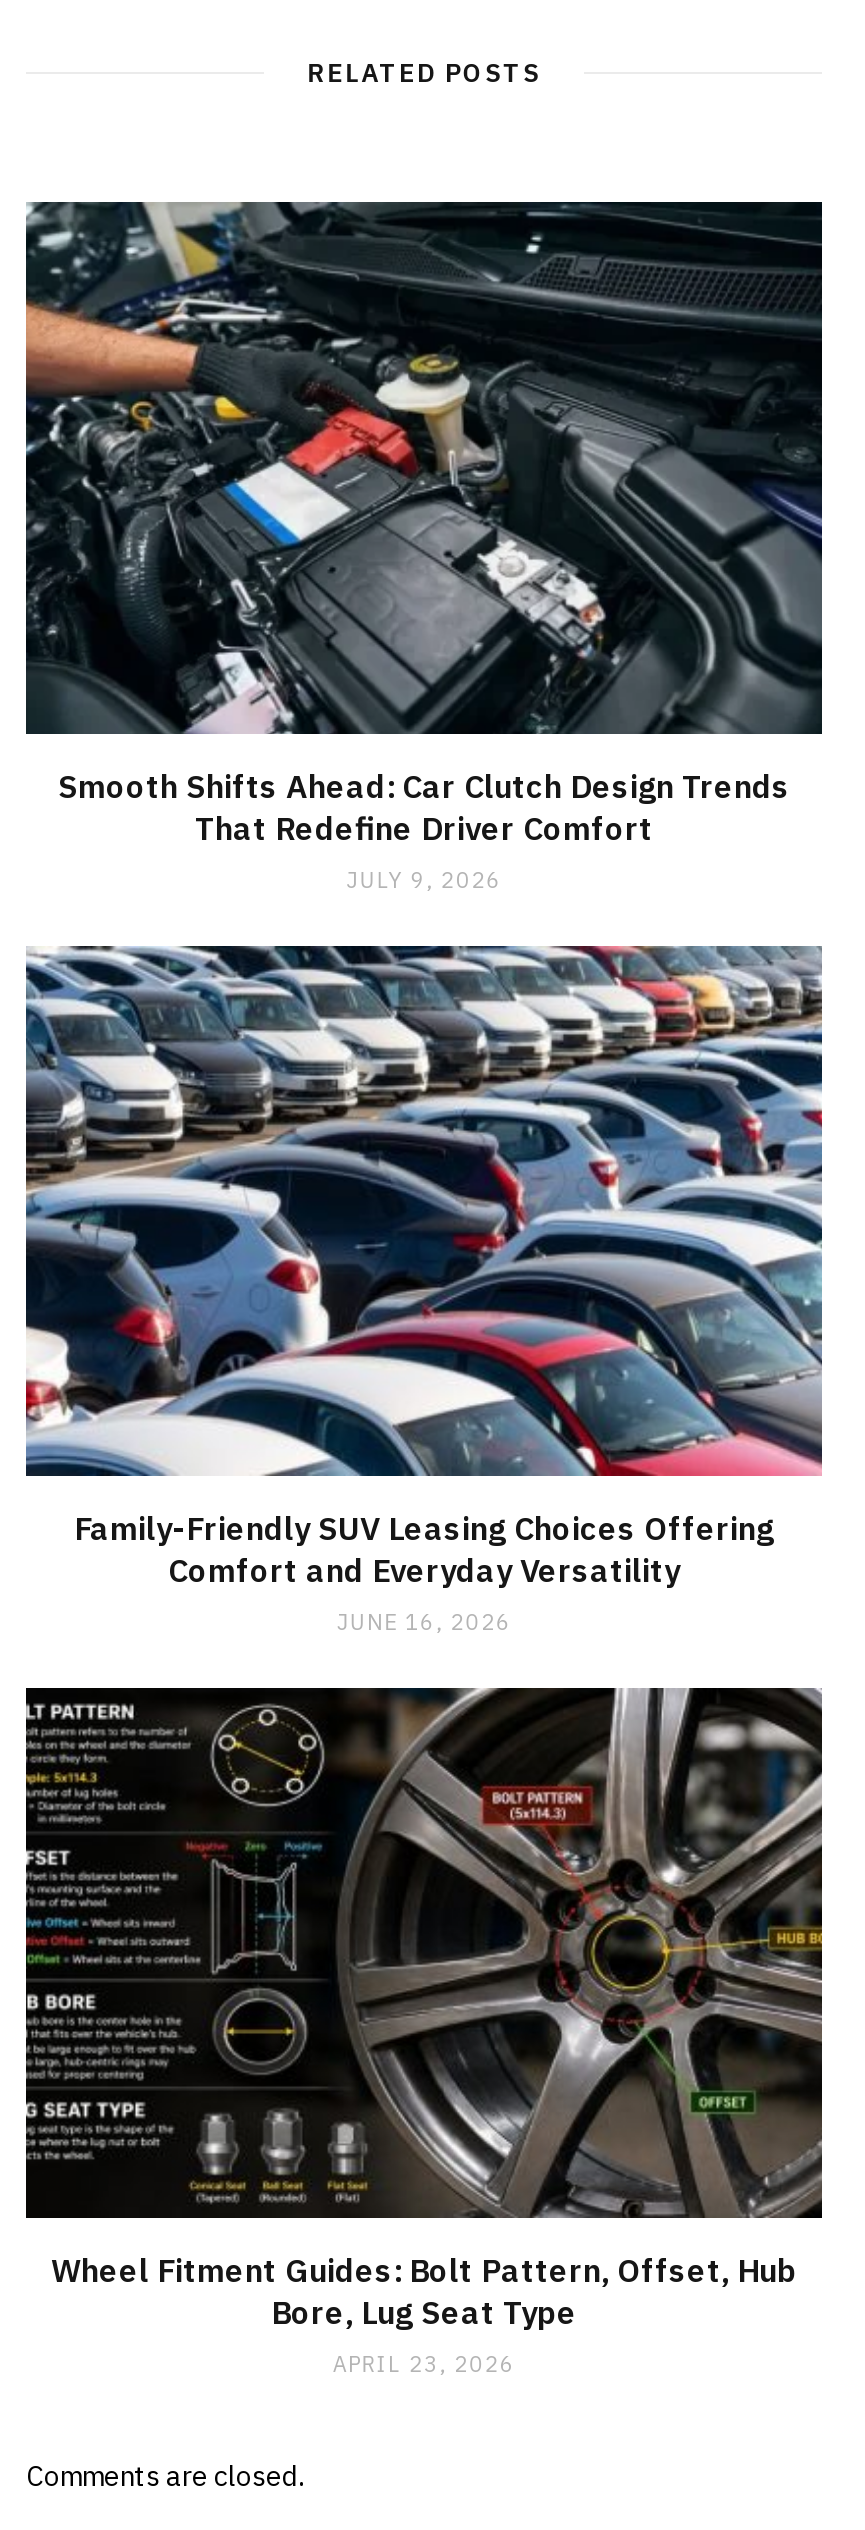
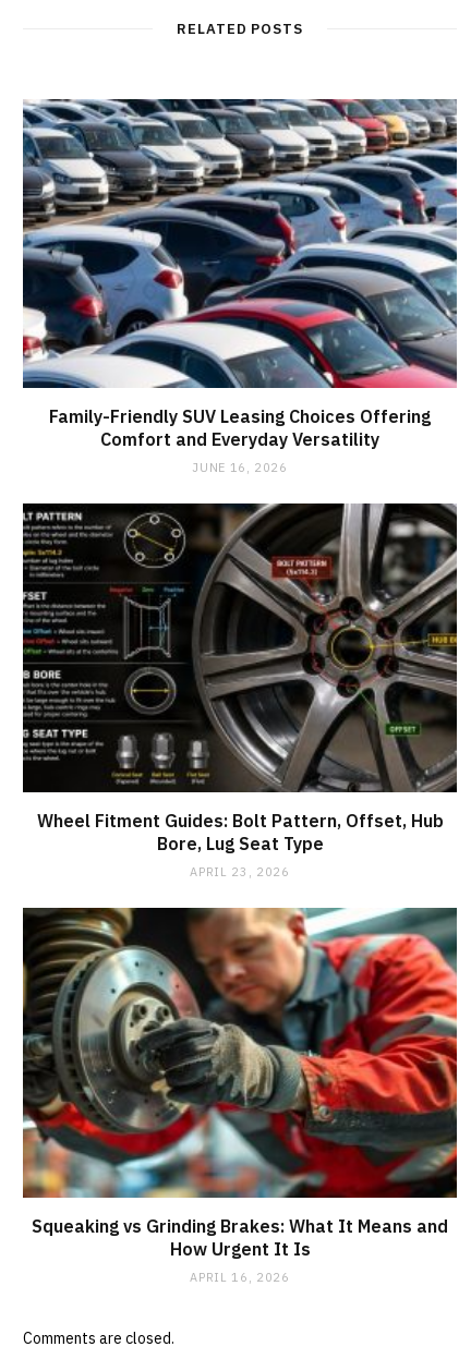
- [image]
- Smooth Shifts Ahead: Car Clutch Design Trends
- That Redefine Driver Comfort
- JULY 9, 2026

moved up: [image] | Family-Friendly SUV Leasing Choices Offering | Comfort and Everyday Versatility | JUNE 16, 2026 | Wheel Fitment Guides: Bolt Pattern, Offset, Hub | Bore, Lug Seat Type | APRIL 23, 2026

+ [image]
+ Squeaking vs Grinding Brakes: What It Means and
+ How Urgent It Is
+ APRIL 16, 2026
